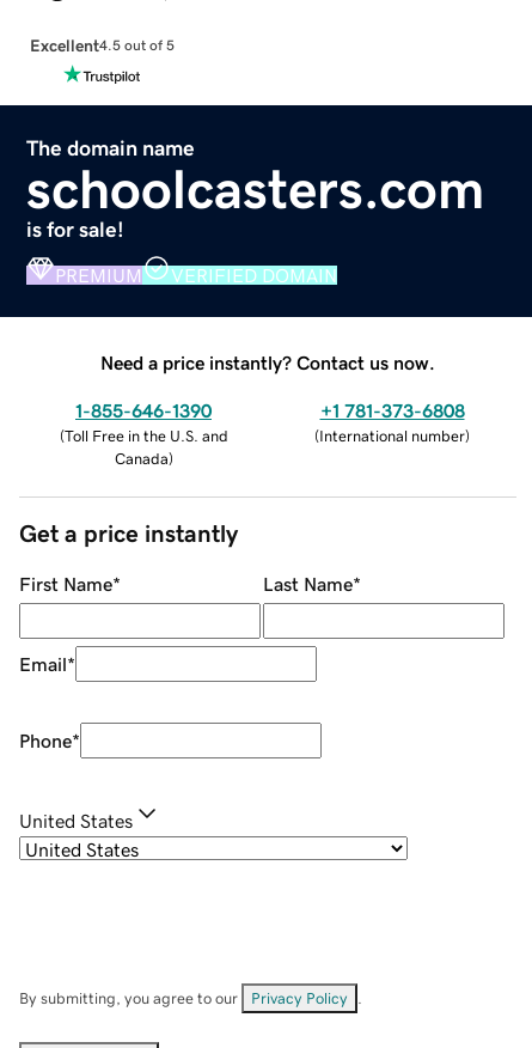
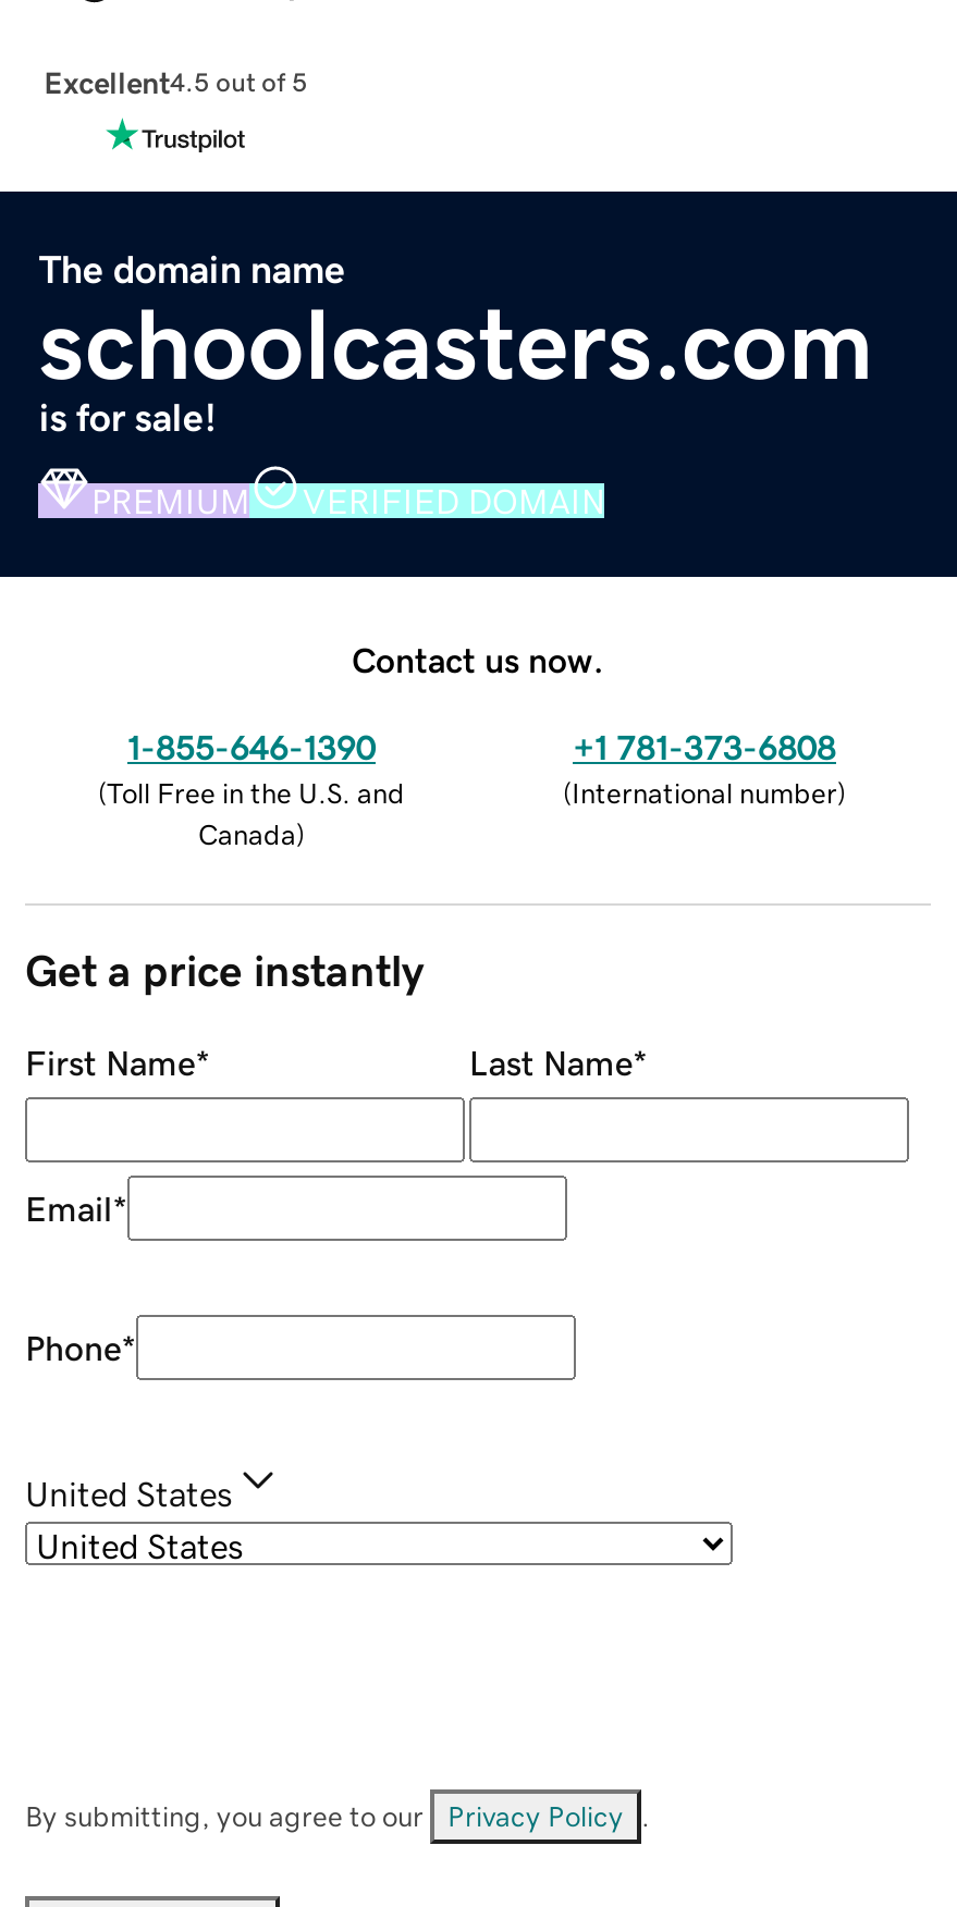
- Need a price instantly? Contact us now.
+ Contact us now.
